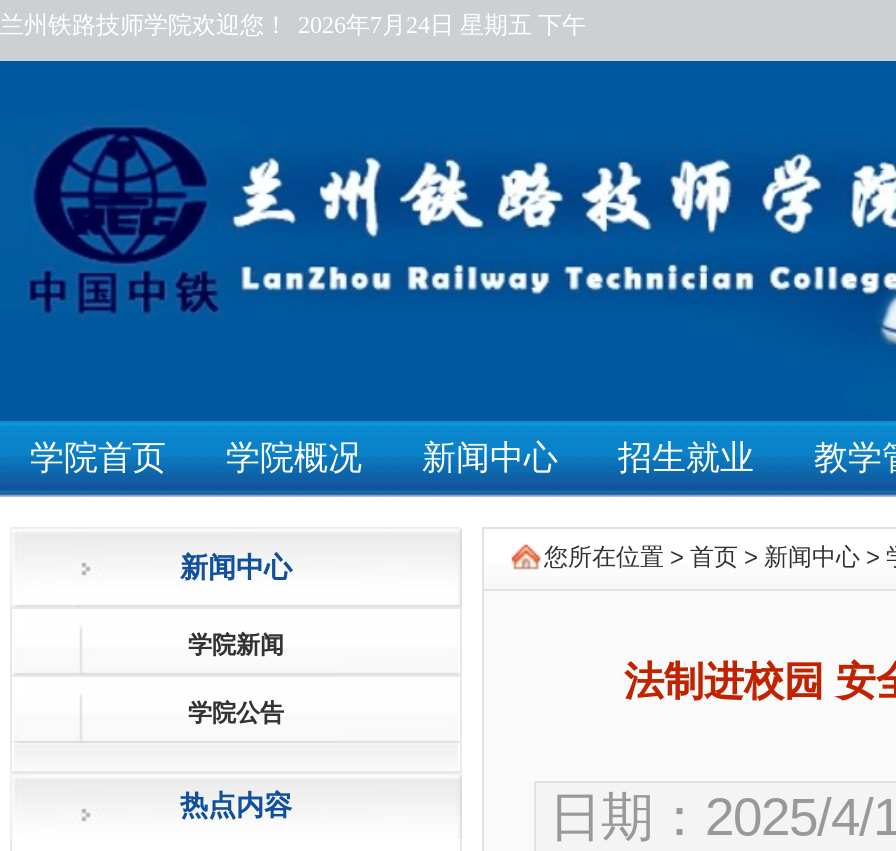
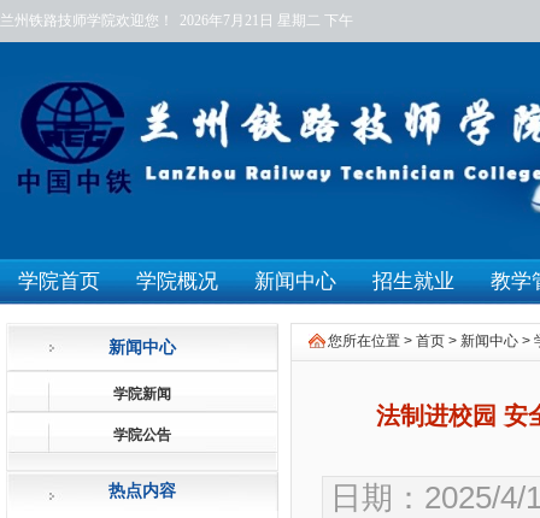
- 兰州铁路技师学院欢迎您！ 2026年7月24日星期五下午
+ 兰州铁路技师学院欢迎您！ 2026年7月21日星期二下午
